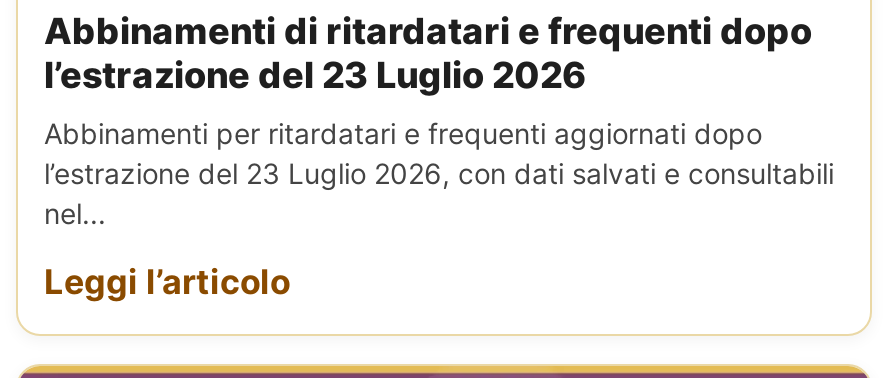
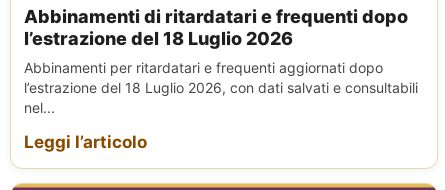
- l’estrazione del 23 Luglio 2026
+ l’estrazione del 18 Luglio 2026

- l’estrazione del 23 Luglio 2026, con dati salvati e consultabili
+ l’estrazione del 18 Luglio 2026, con dati salvati e consultabili
